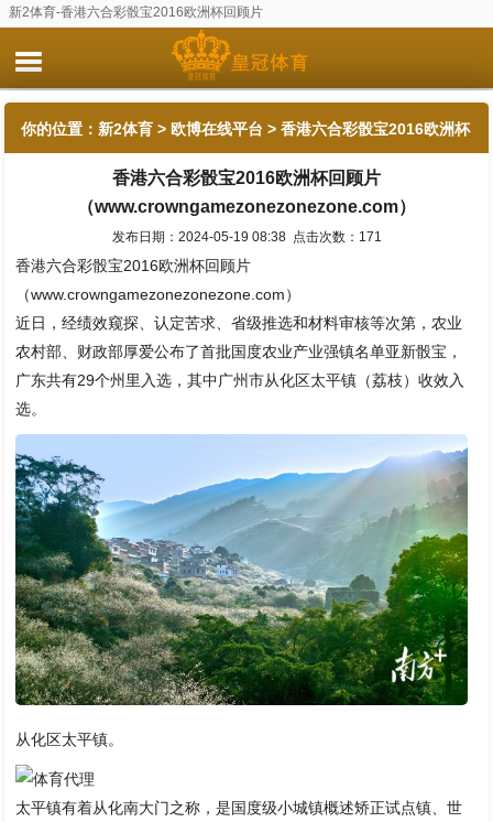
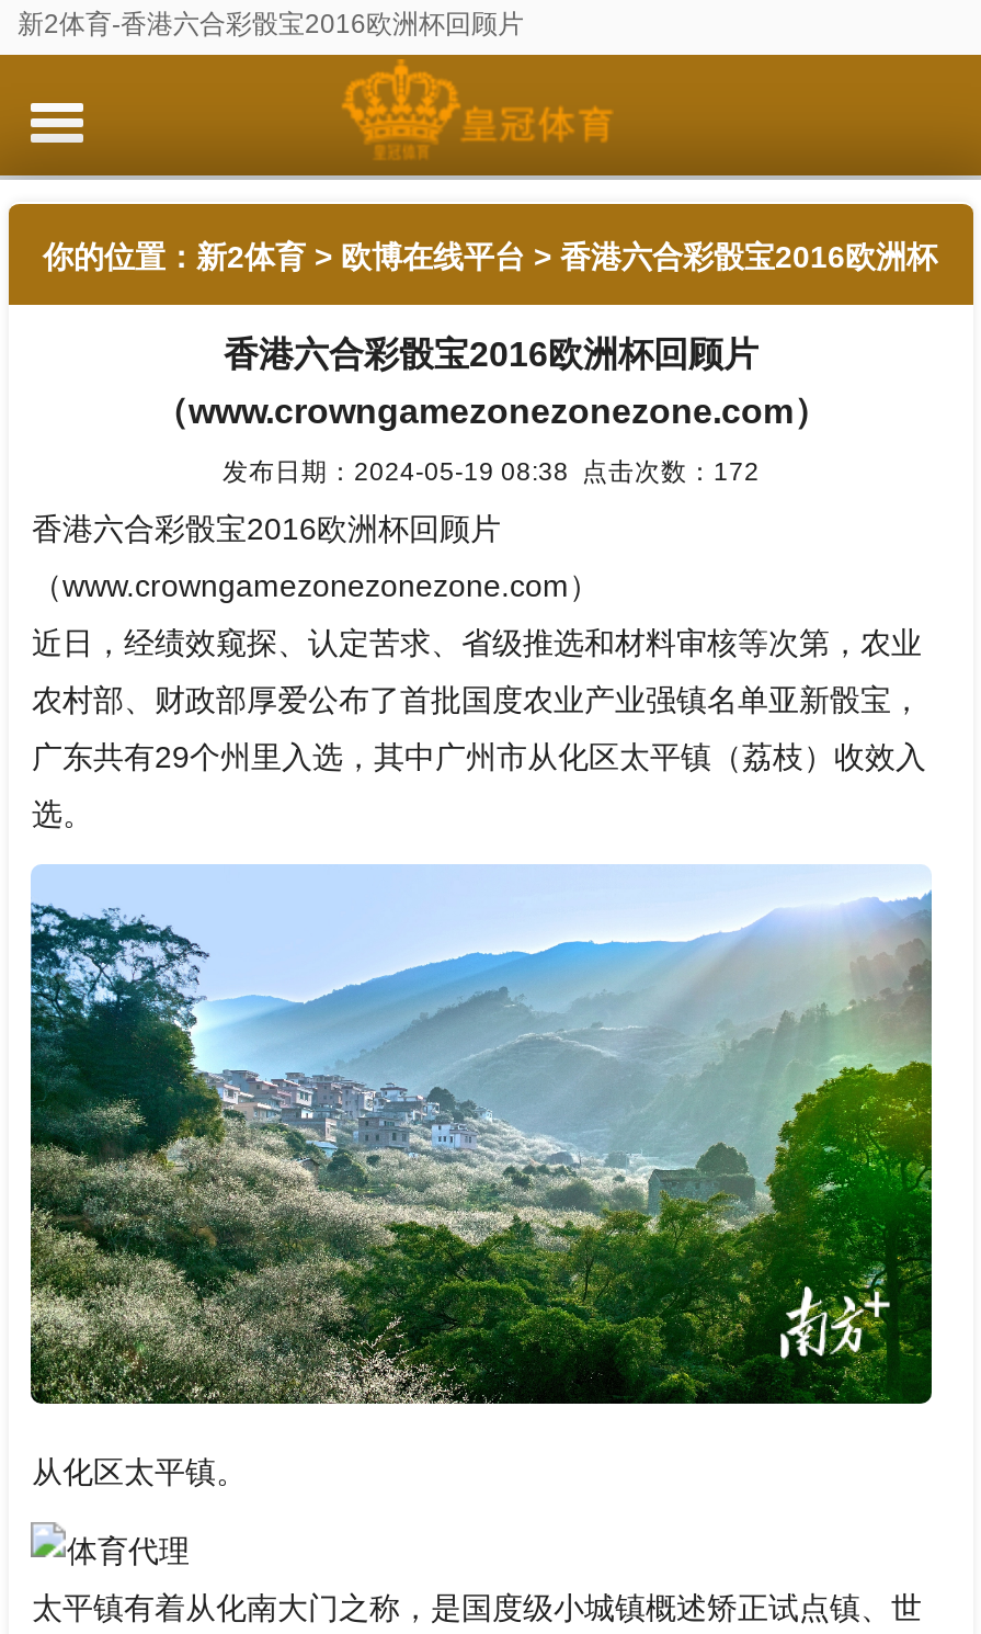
- 发布日期：2024-05-19 08:38 点击次数：171
+ 发布日期：2024-05-19 08:38 点击次数：172
